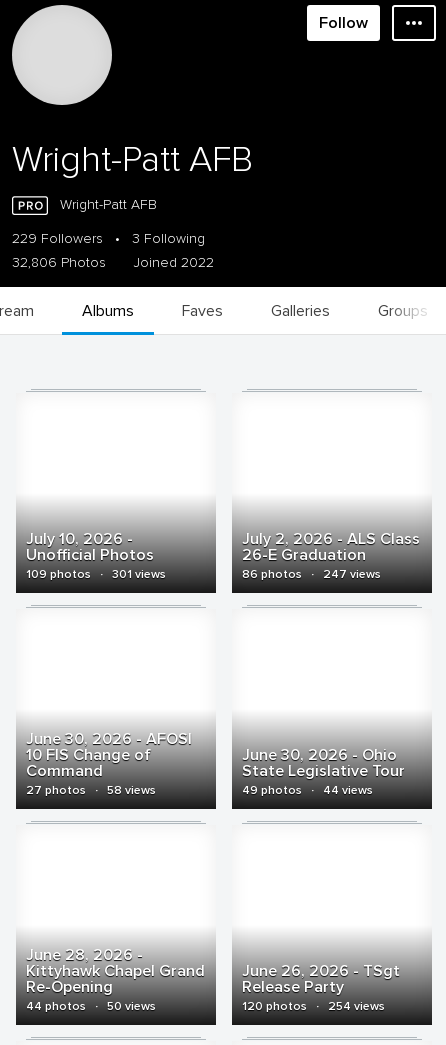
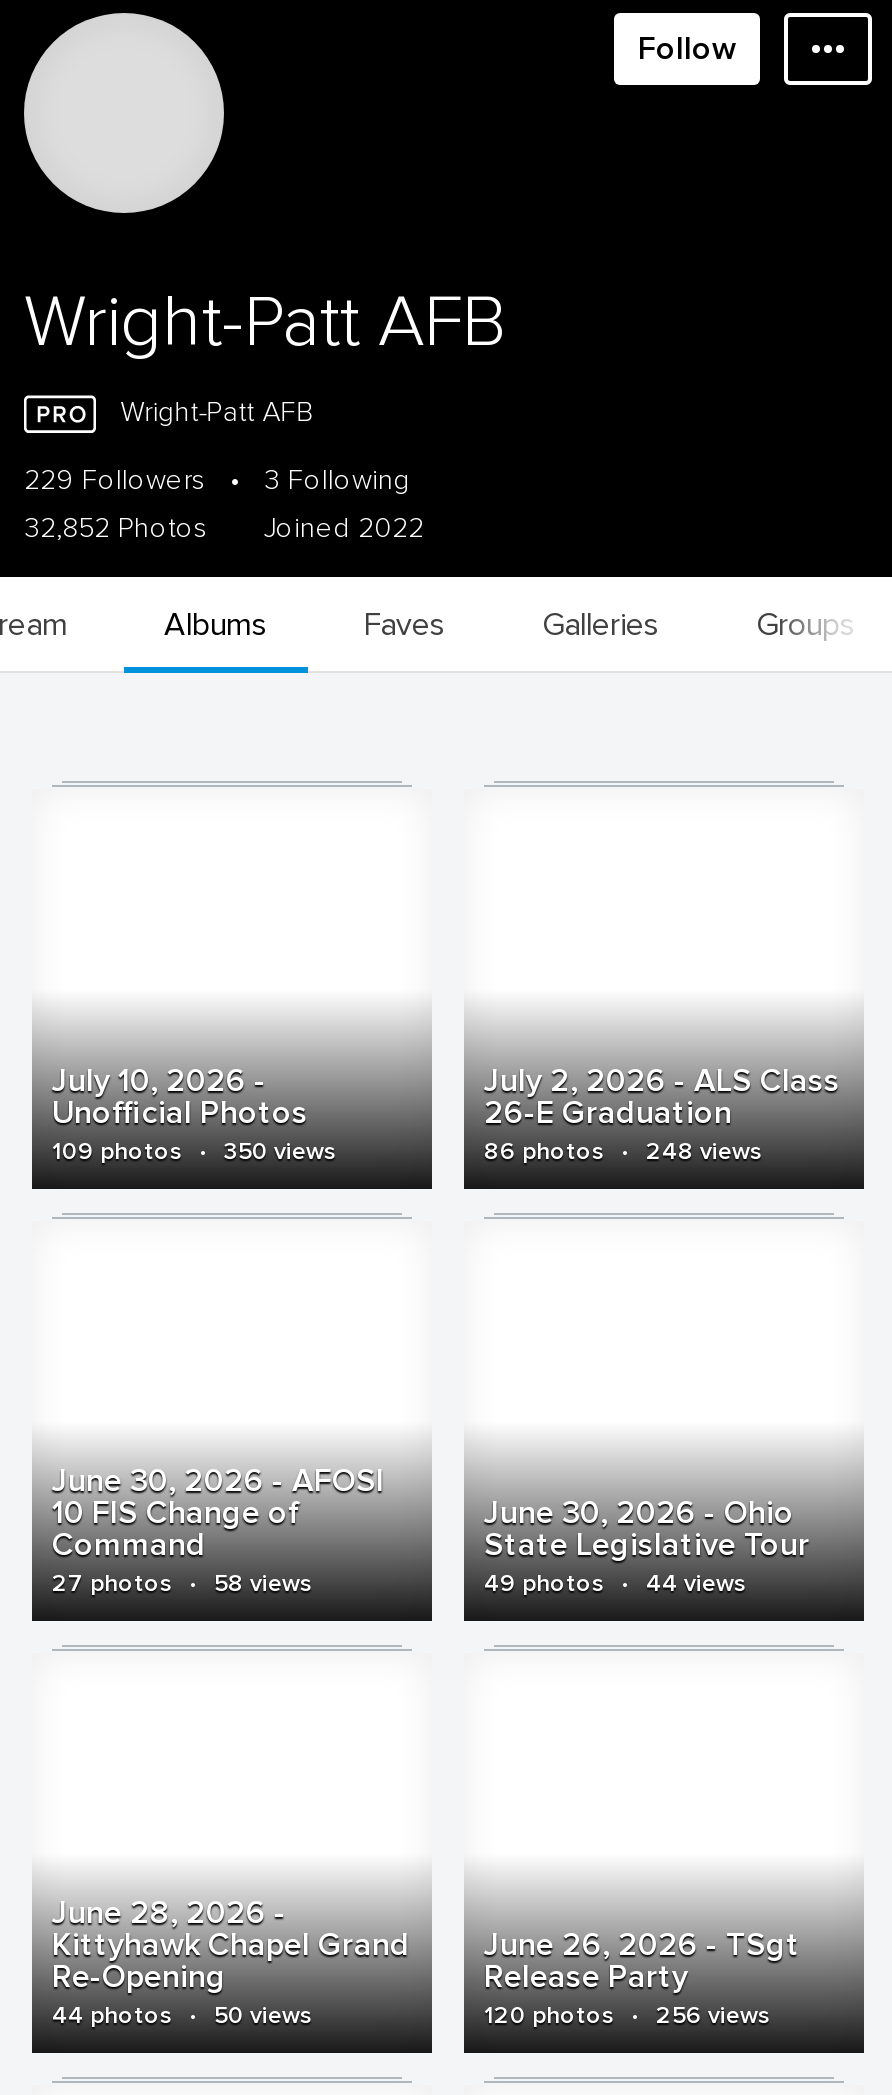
- 32,806 Photos Joined 2022
+ 32,852 Photos Joined 2022

- 109 photos · 301 views
+ 109 photos · 350 views

- 86 photos · 247 views
+ 86 photos · 248 views

- 120 photos · 254 views
+ 120 photos · 256 views
